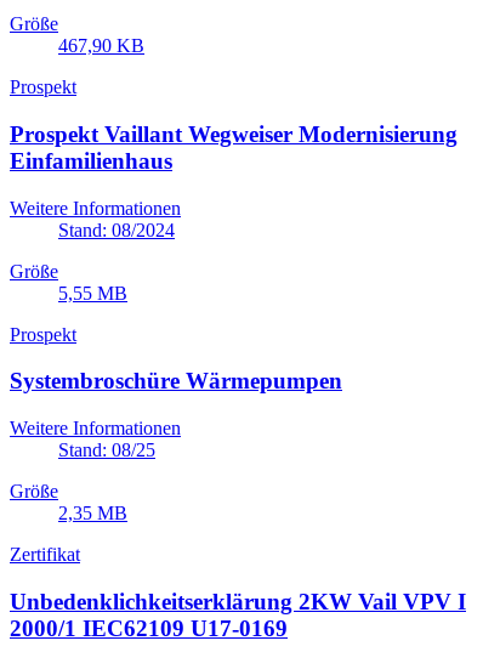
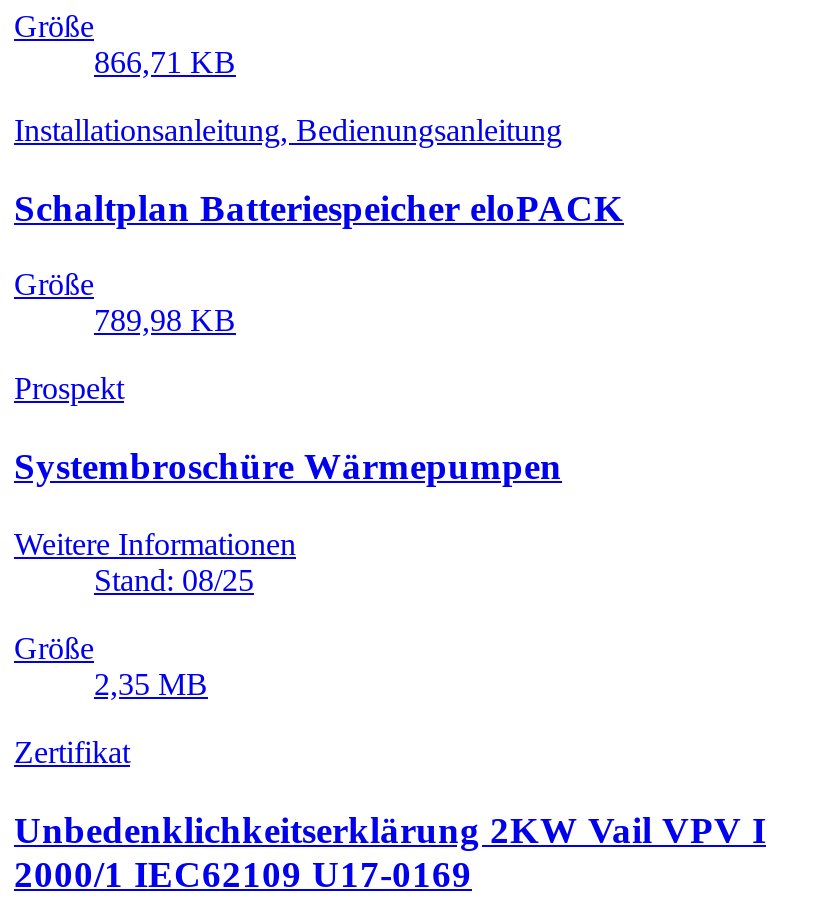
- 467,90 KB
- Prospekt
- Prospekt Vaillant Wegweiser Modernisierung
- Einfamilienhaus
- Weitere Informationen
- Stand: 08/2024
+ 866,71 KB
+ Installationsanleitung, Bedienungsanleitung
+ Schaltplan Batteriespeicher eloPACK

- 5,55 MB
+ 789,98 KB
